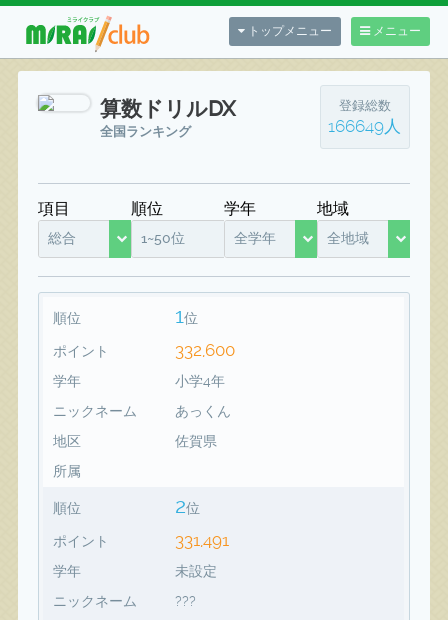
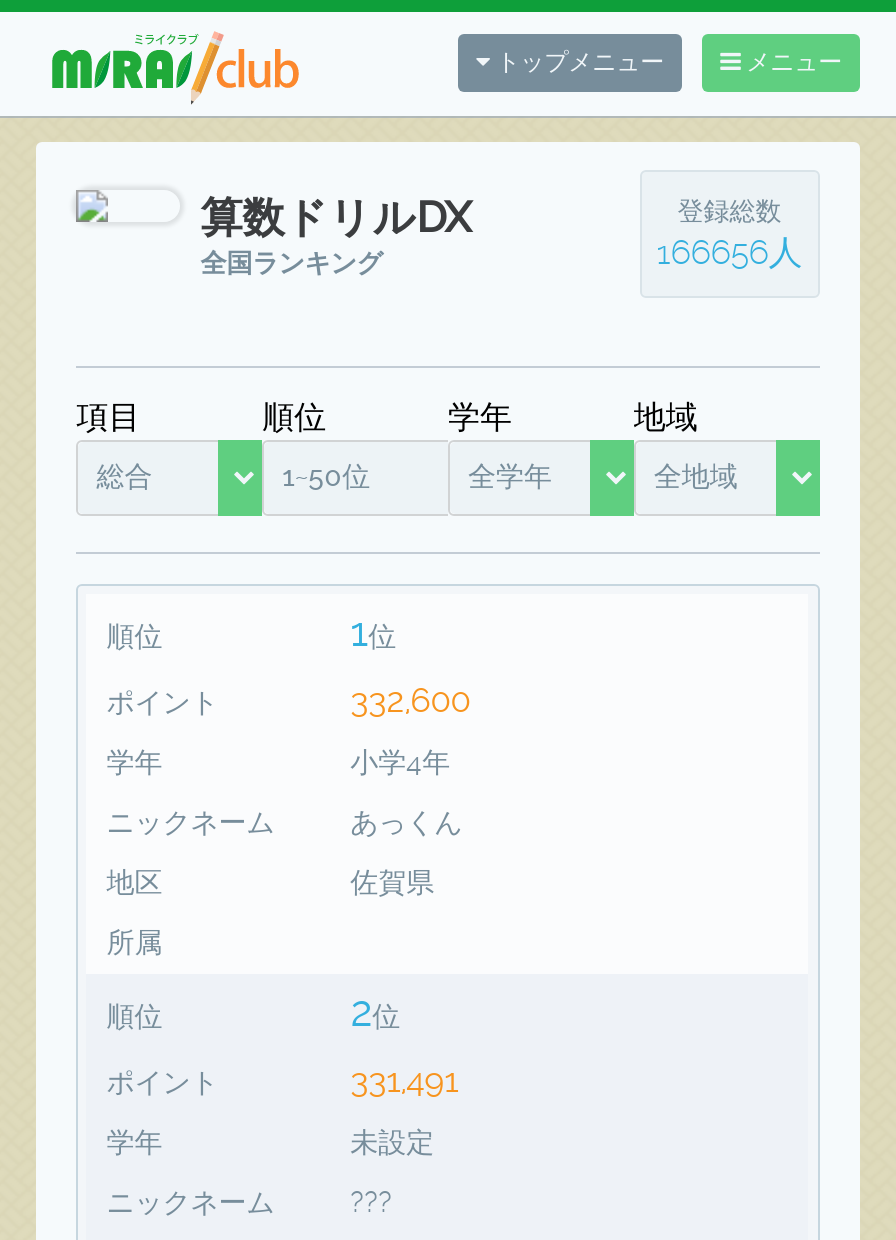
- 166649人
+ 166656人
